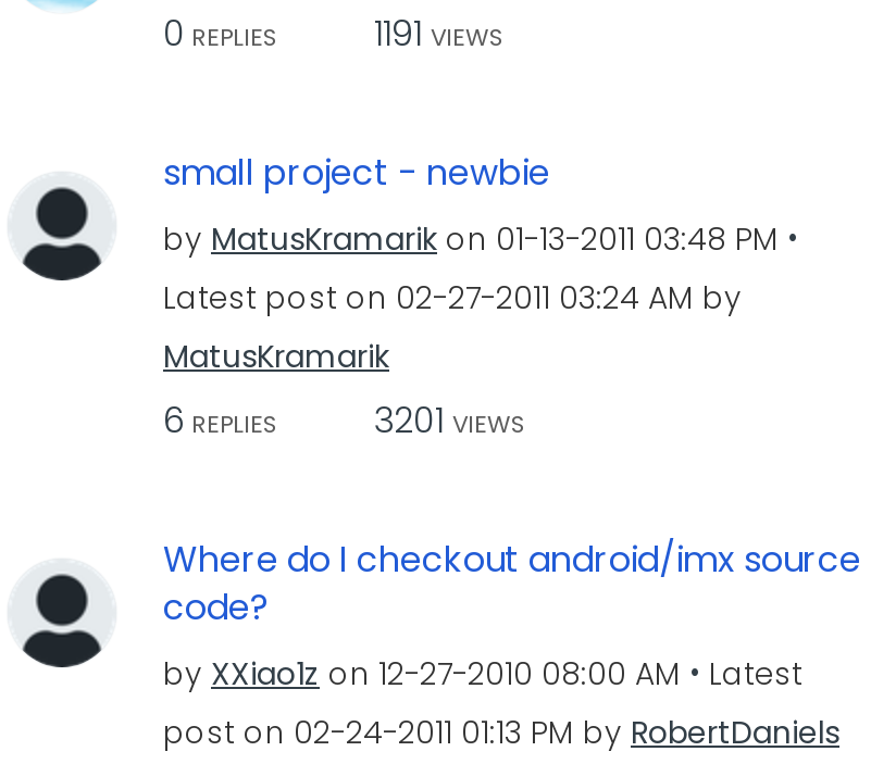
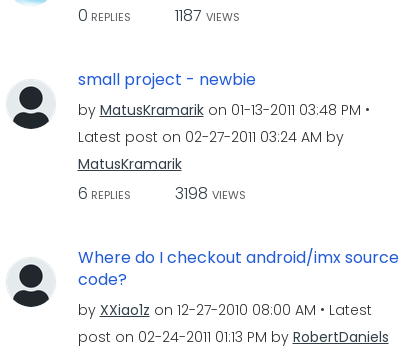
- 1191 VIEWS
+ 1187 VIEWS

- 6 REPLIES 3201 VIEWS
+ 6 REPLIES 3198 VIEWS
